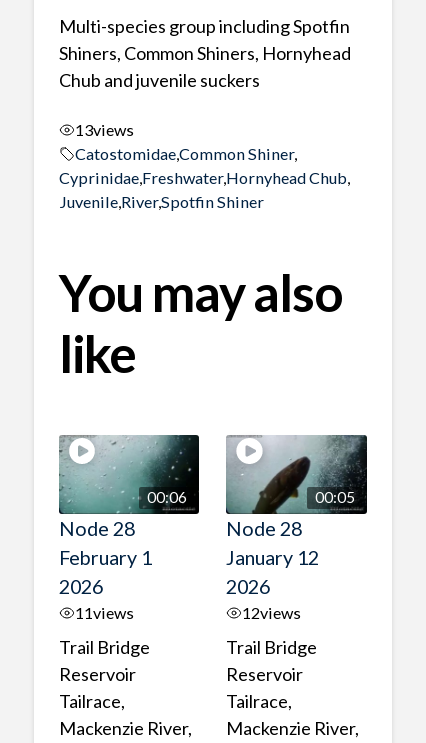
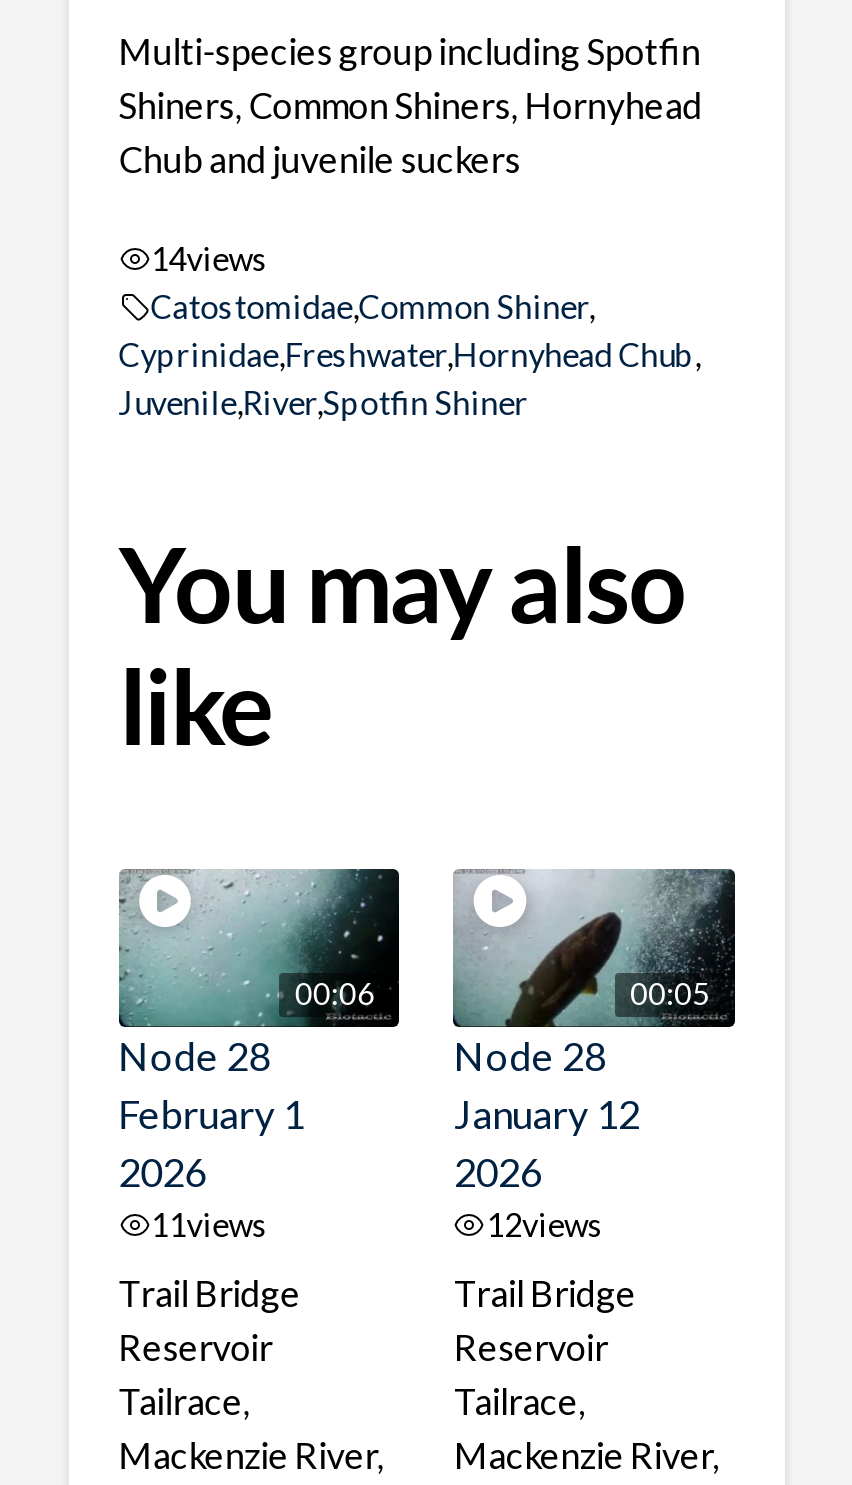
- 13views
+ 14views
